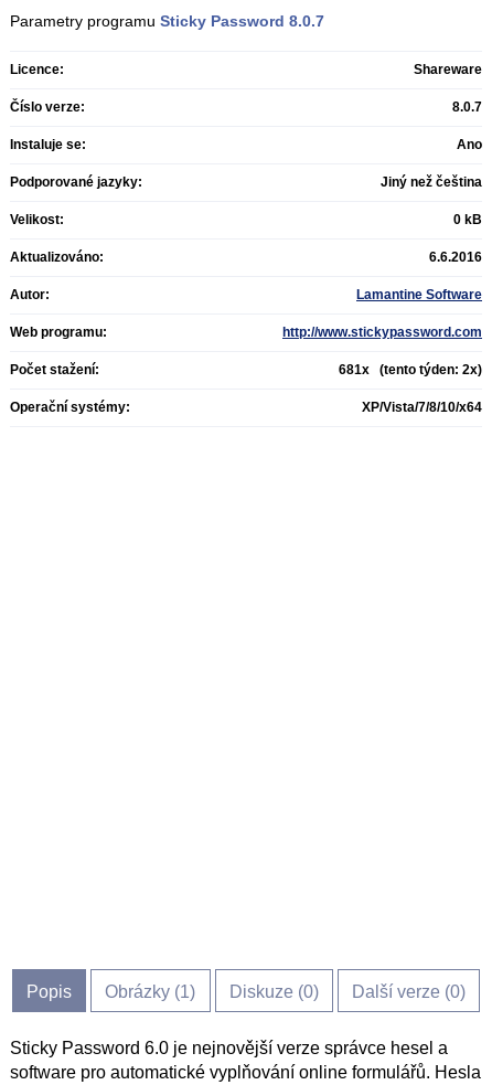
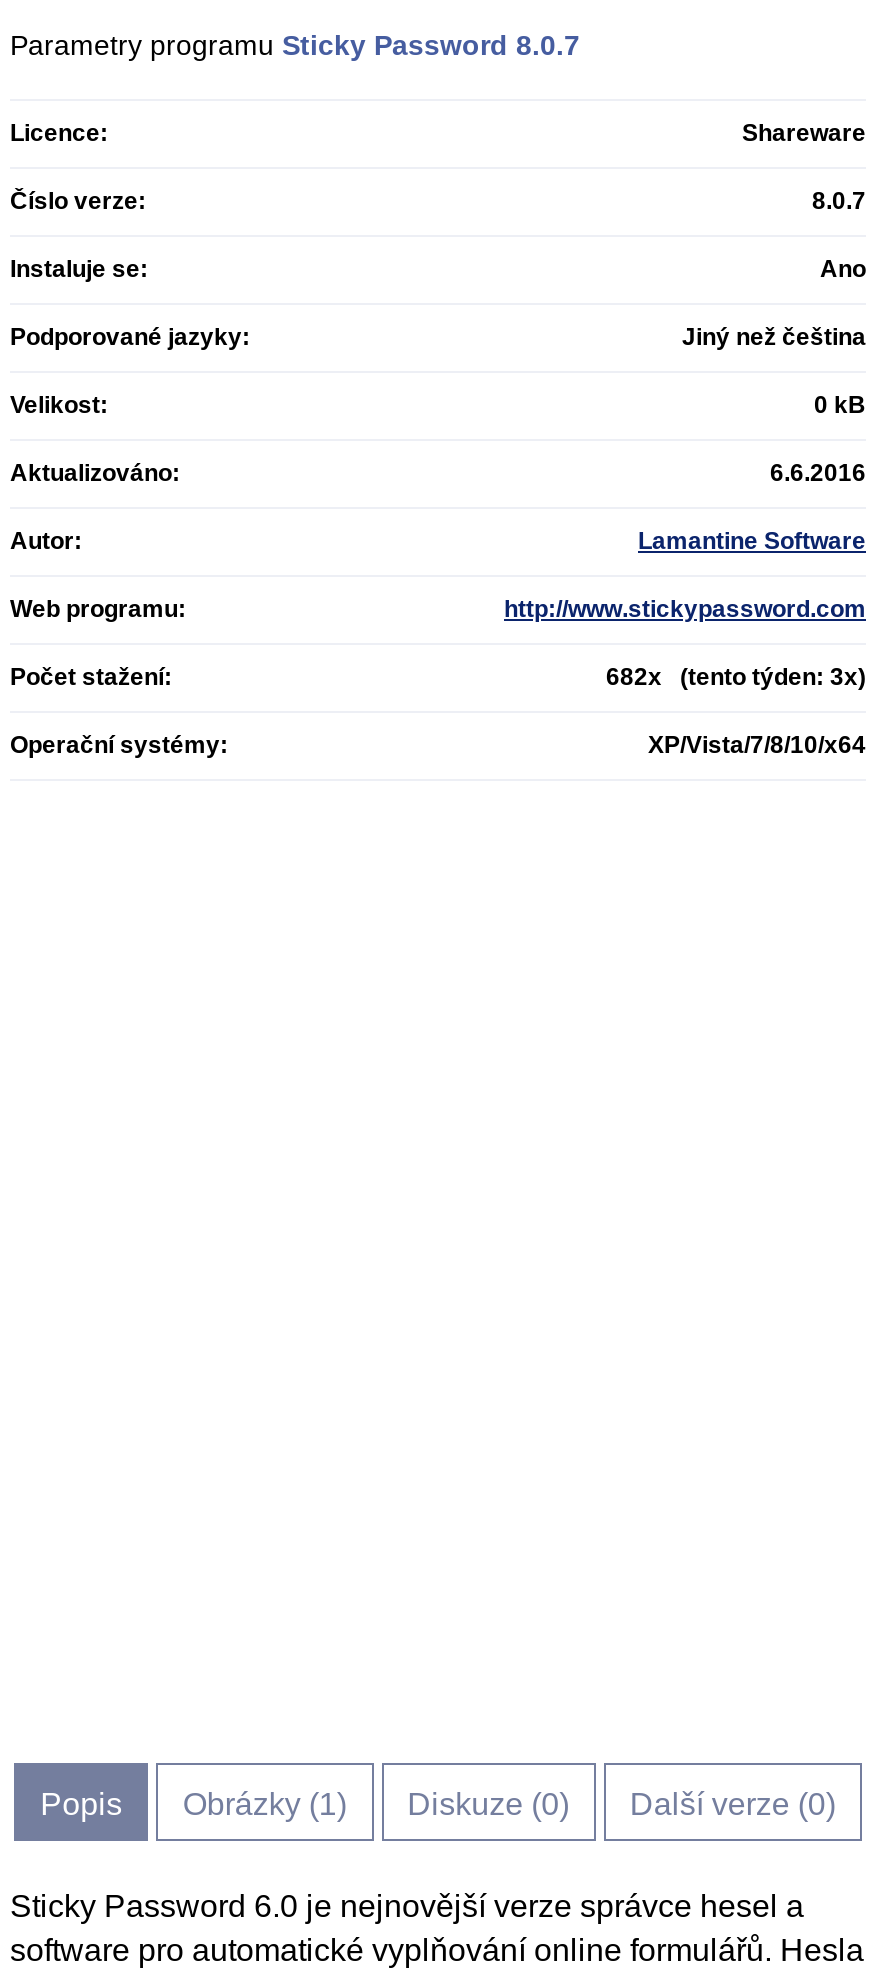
- 681x (tento týden: 2x)
+ 682x (tento týden: 3x)
